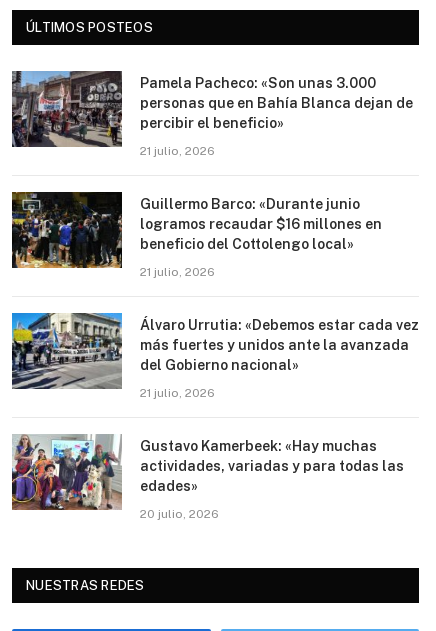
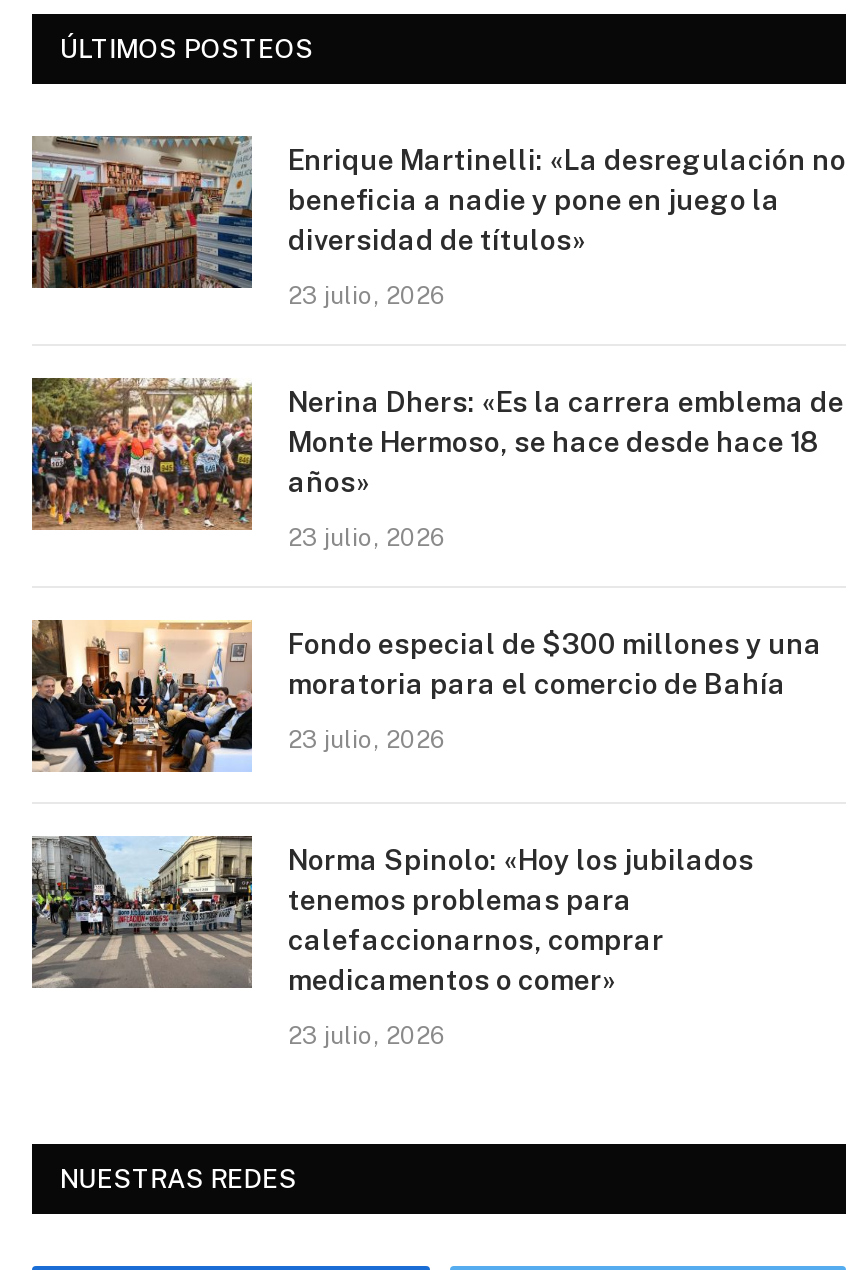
- [image]
- Pamela Pacheco: «Son unas 3.000
- personas que en Bahía Blanca dejan de
- percibir el beneficio»
+ [image]
+ Enrique Martinelli: «La desregulación no
+ beneficia a nadie y pone en juego la
+ diversidad de títulos»

- 21 julio, 2026
+ 23 julio, 2026

- [image]
- Guillermo Barco: «Durante junio
- logramos recaudar $16 millones en
- beneficio del Cottolengo local»
+ [image]
+ Nerina Dhers: «Es la carrera emblema de
+ Monte Hermoso, se hace desde hace 18
+ años»

- 21 julio, 2026
+ 23 julio, 2026

- [image]
- Álvaro Urrutia: «Debemos estar cada vez
- más fuertes y unidos ante la avanzada
- del Gobierno nacional»
+ [image]
+ Fondo especial de $300 millones y una
+ moratoria para el comercio de Bahía

- 21 julio, 2026
+ 23 julio, 2026

- [image]
- Gustavo Kamerbeek: «Hay muchas
- actividades, variadas y para todas las
- edades»
+ [image]
+ Norma Spinolo: «Hoy los jubilados
+ tenemos problemas para
+ calefaccionarnos, comprar
+ medicamentos o comer»

- 20 julio, 2026
+ 23 julio, 2026
